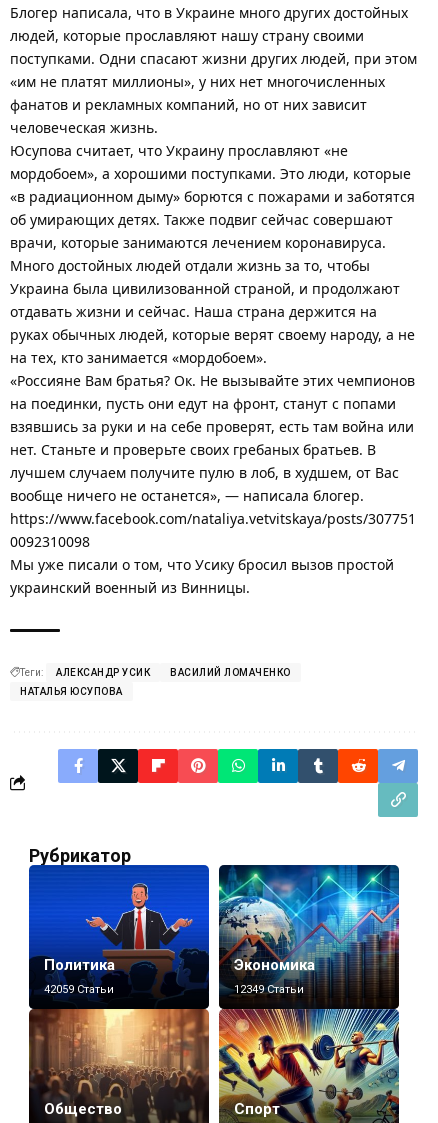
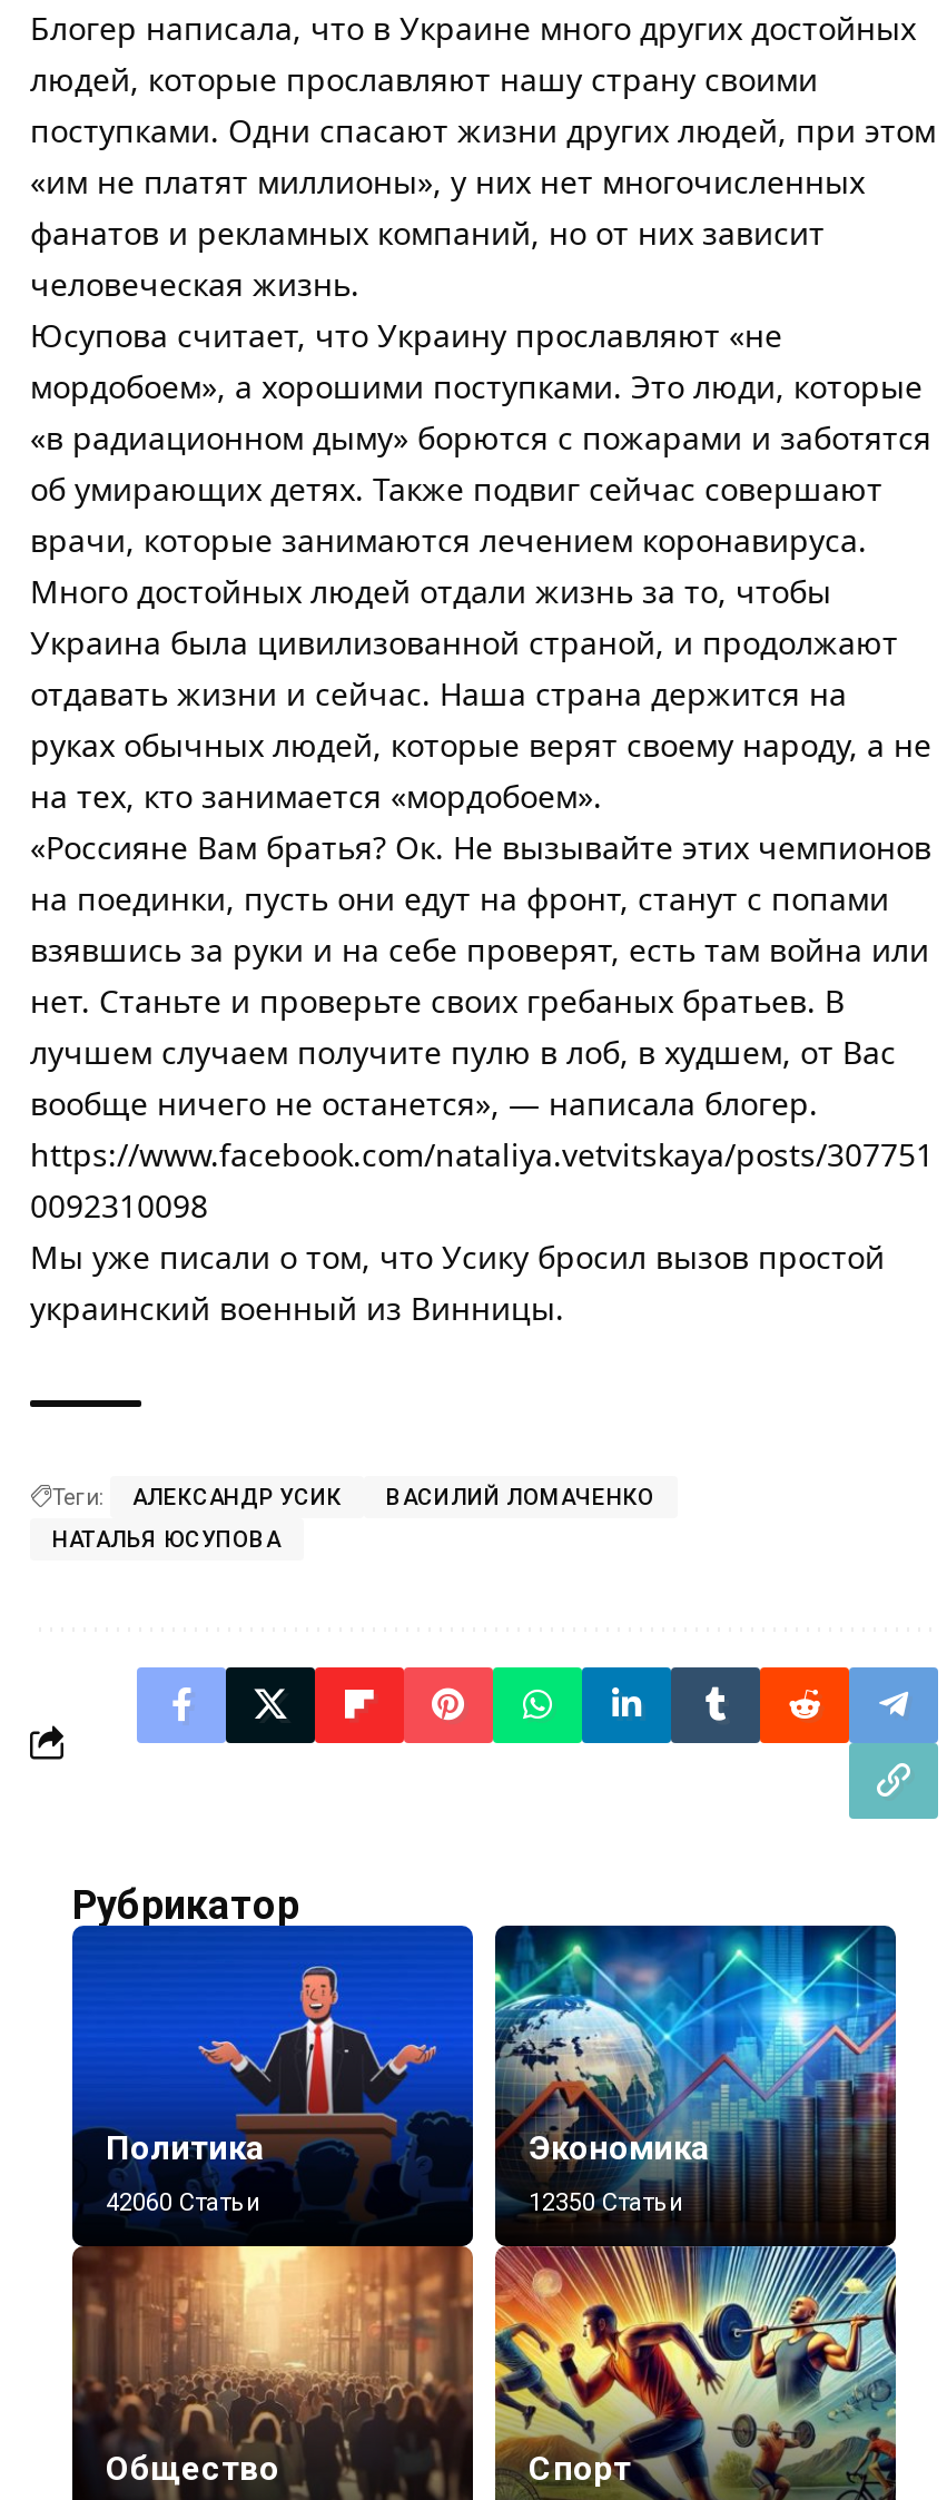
- 42059 Статьи
+ 42060 Статьи

- 12349 Статьи
+ 12350 Статьи
